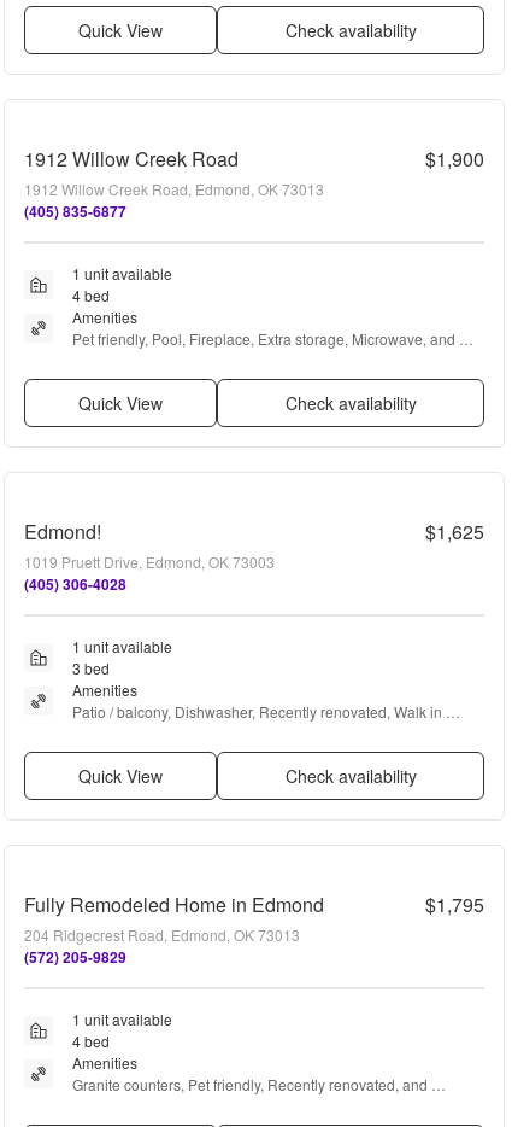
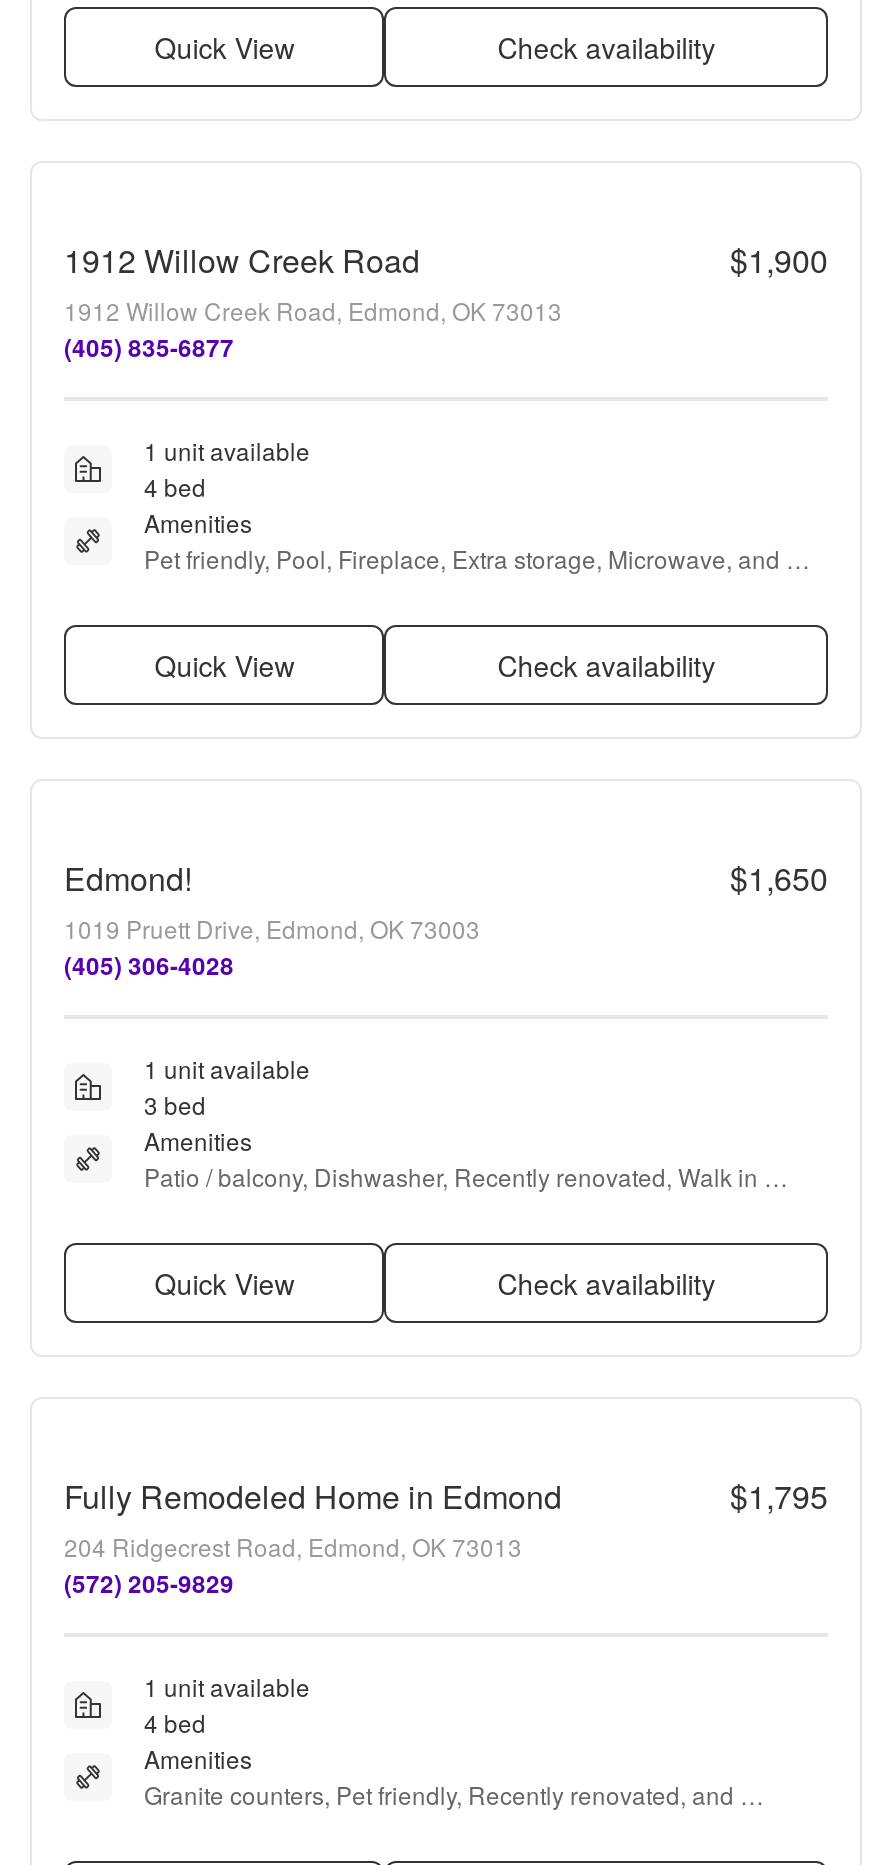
- $1,625
+ $1,650
